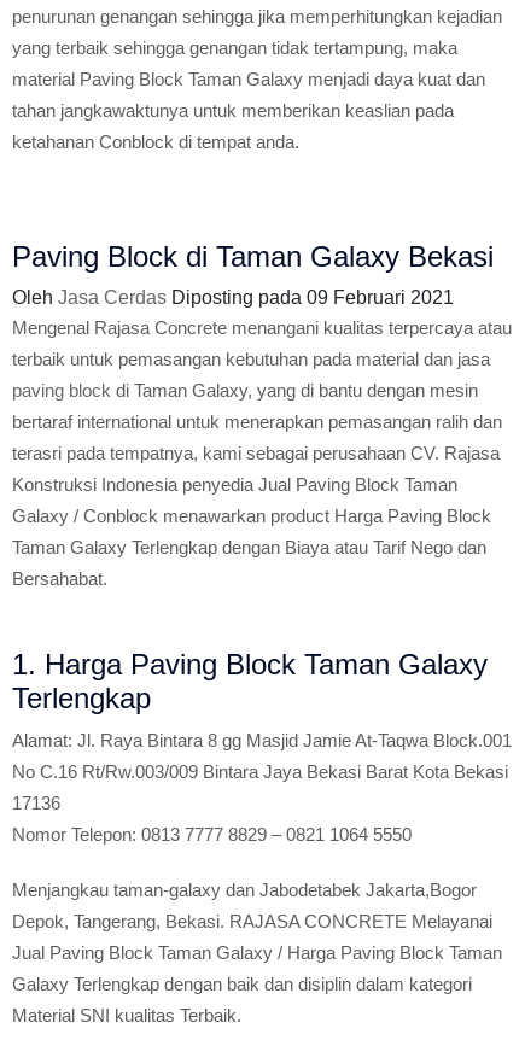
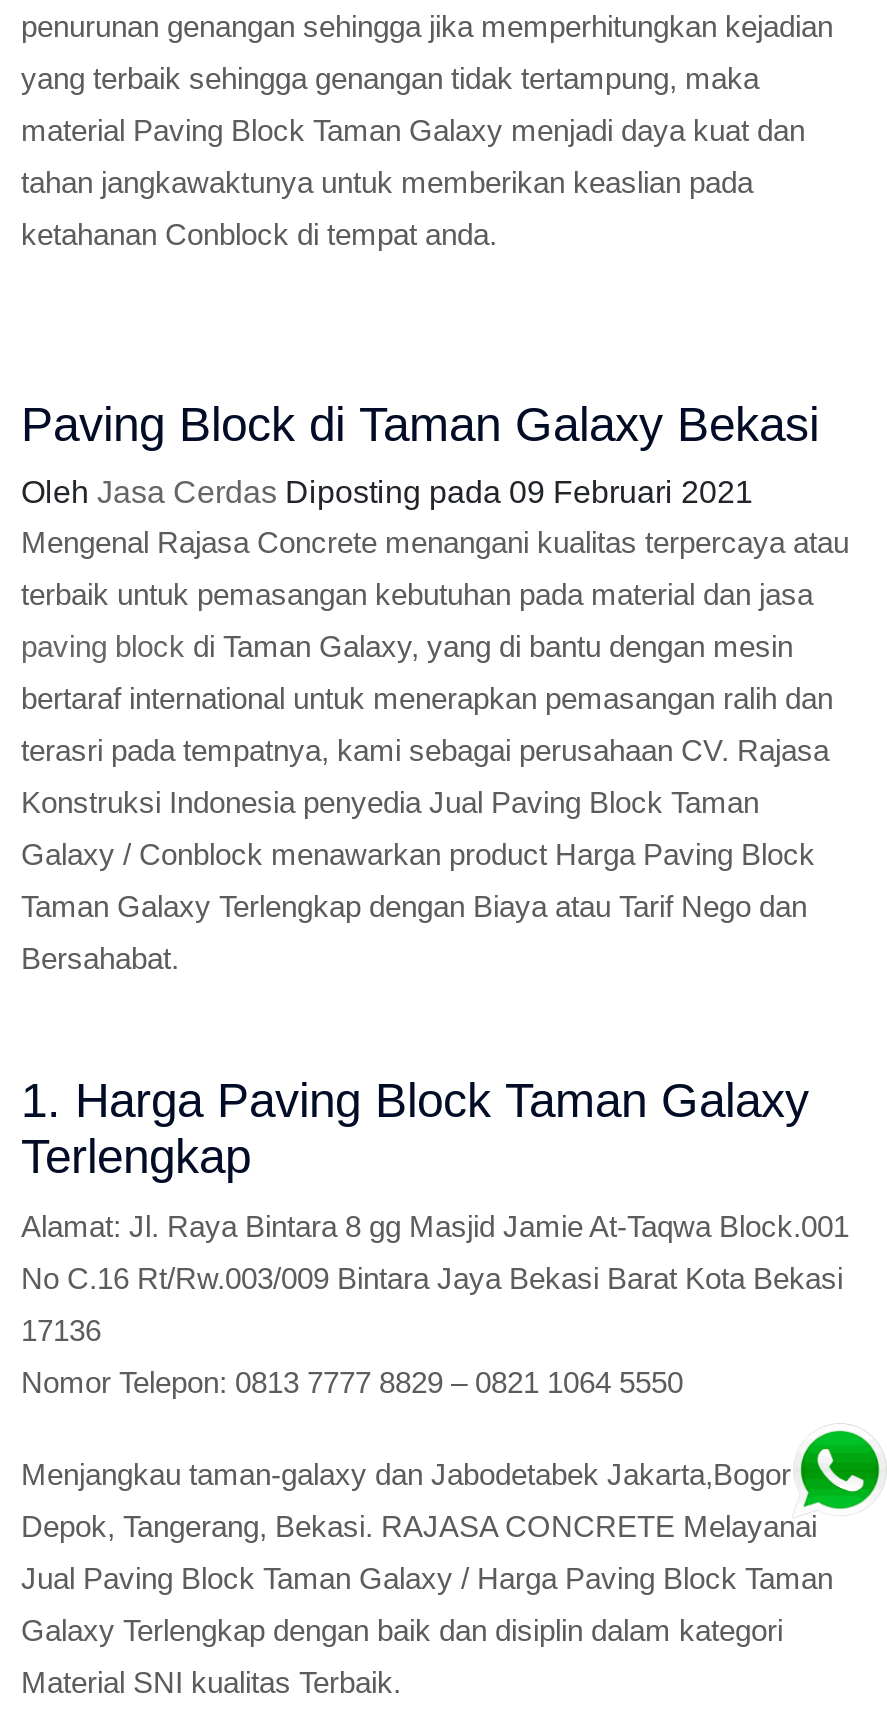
+ [image]
